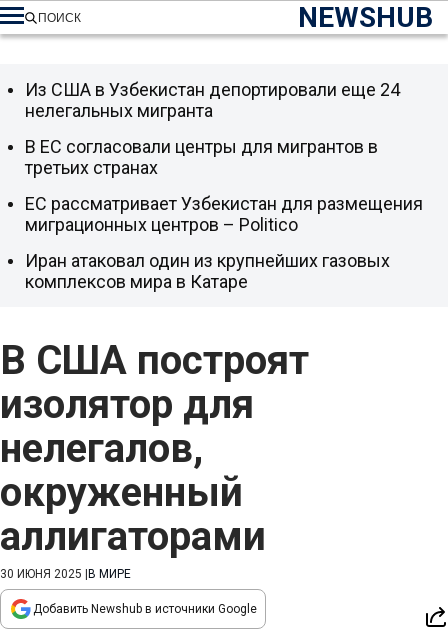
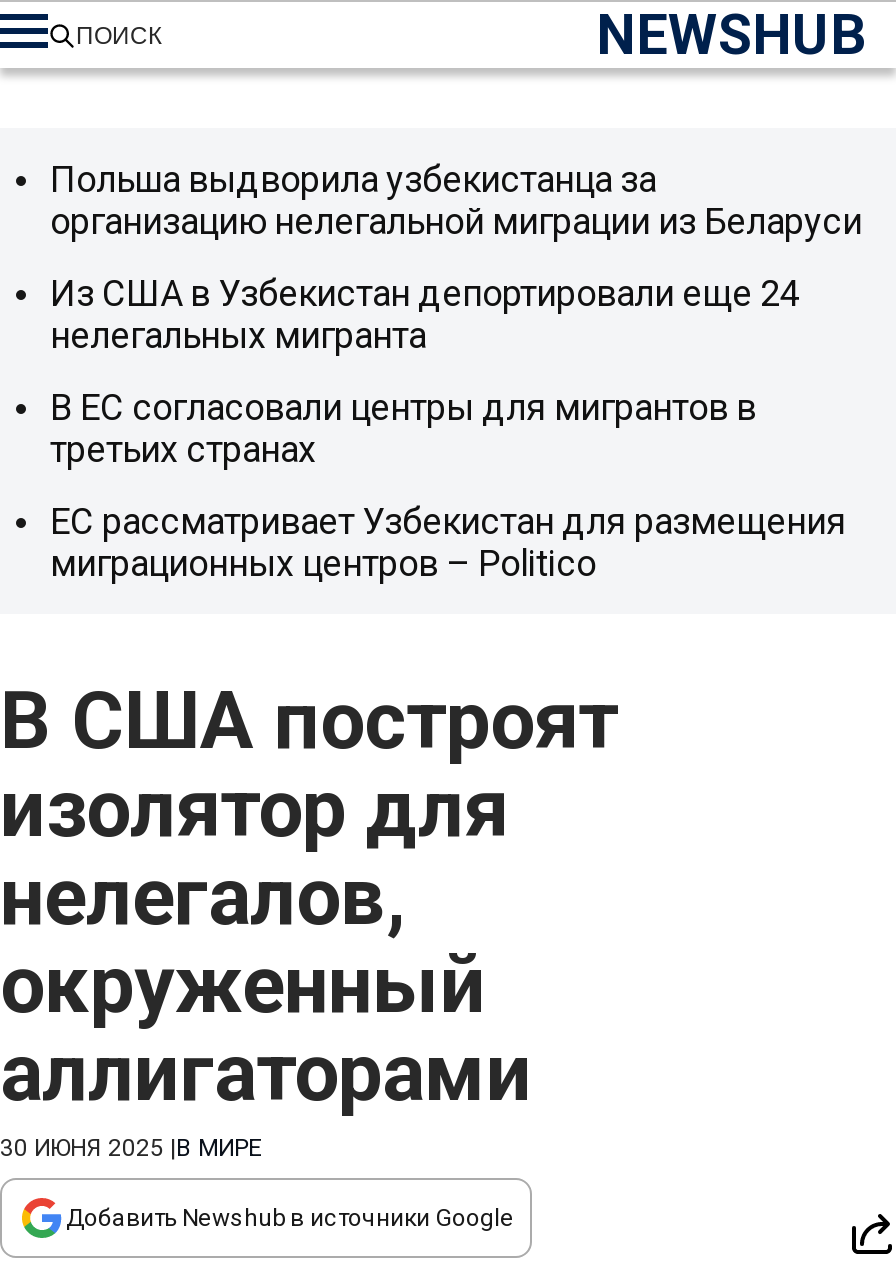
+ Польша выдворила узбекистанца за
+ организацию нелегальной миграции из Беларуси

moved down: Из США в Узбекистан депортировали еще 24 | нелегальных мигранта | В ЕС согласовали центры для мигрантов в | третьих странах | ЕС рассматривает Узбекистан для размещения | миграционных центров – Politico

- Иран атаковал один из крупнейших газовых
- комплексов мира в Катаре
